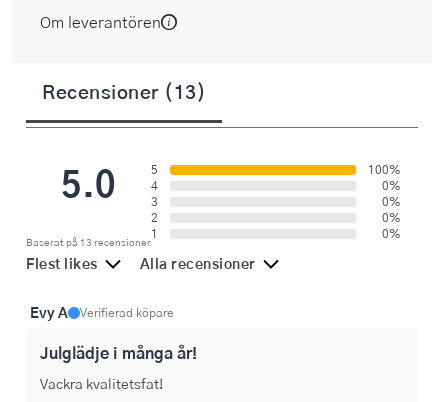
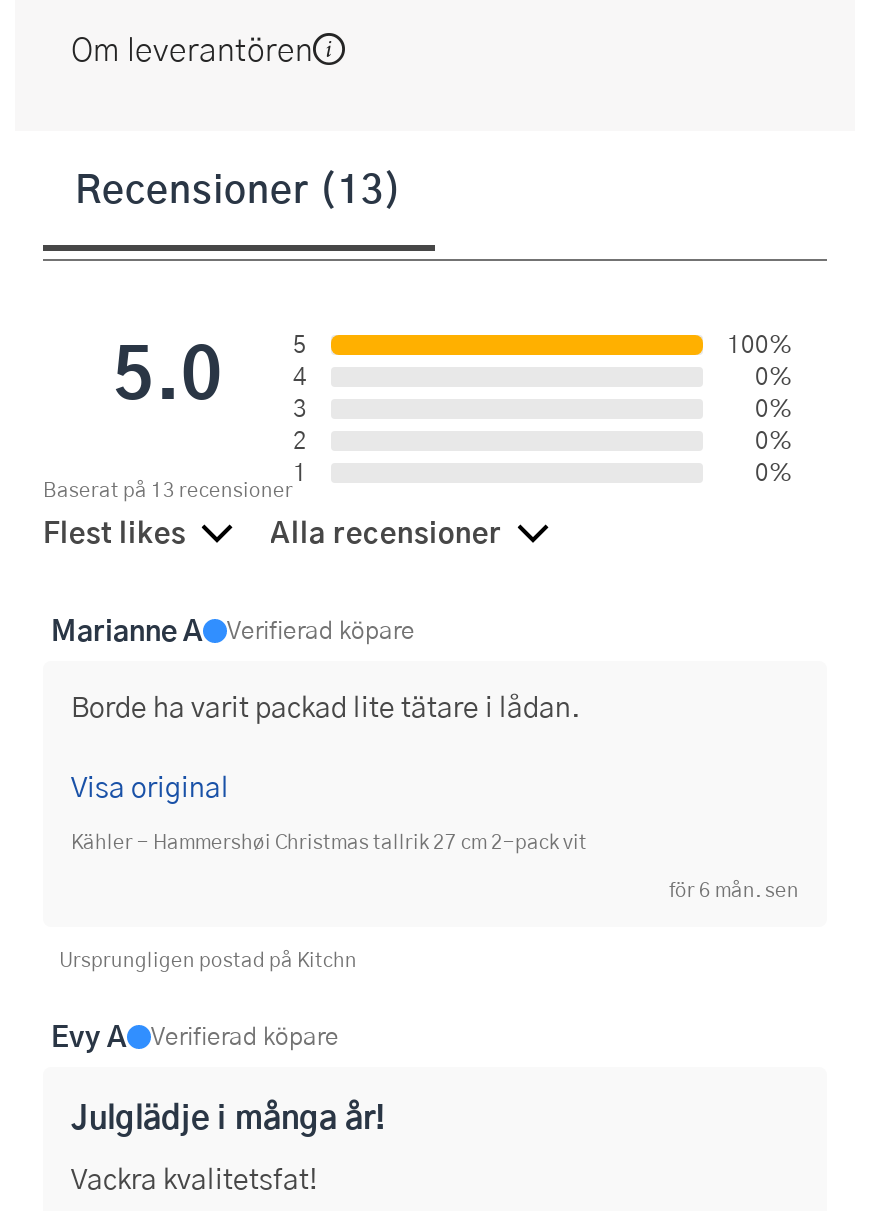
+ Marianne A
+ Verifierad köpare
+ Borde ha varit packad lite tätare i lådan.
+ Visa original
+ Kähler - Hammershøi Christmas tallrik 27 cm 2-pack vit
+ för 6 mån. sen
+ Ursprungligen postad på Kitchn
